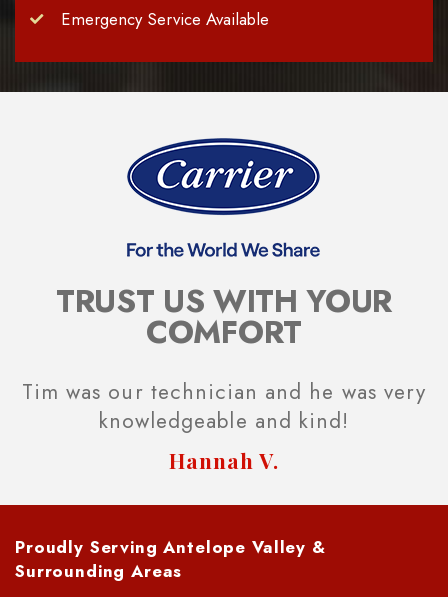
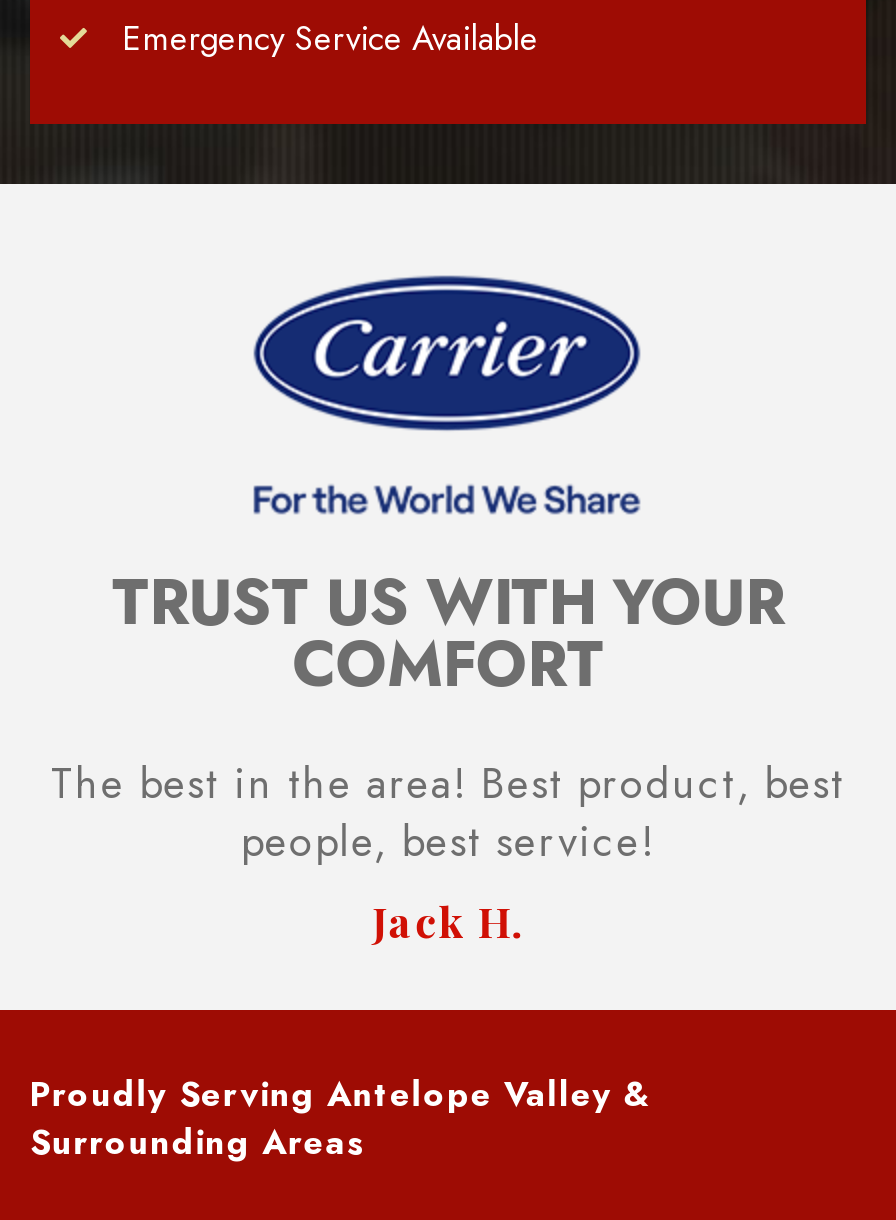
- Tim was our technician and he was very
- knowledgeable and kind!
- Hannah V.
+ The best in the area! Best product, best
+ people, best service!
+ Jack H.
